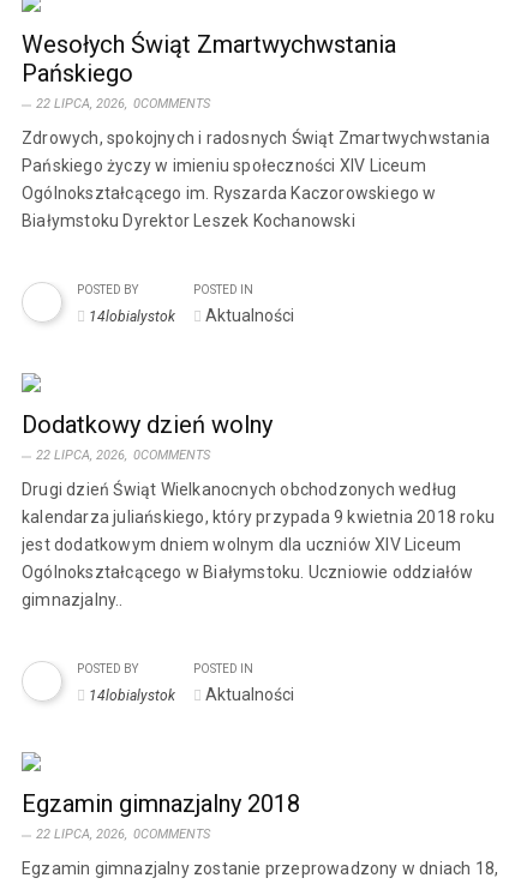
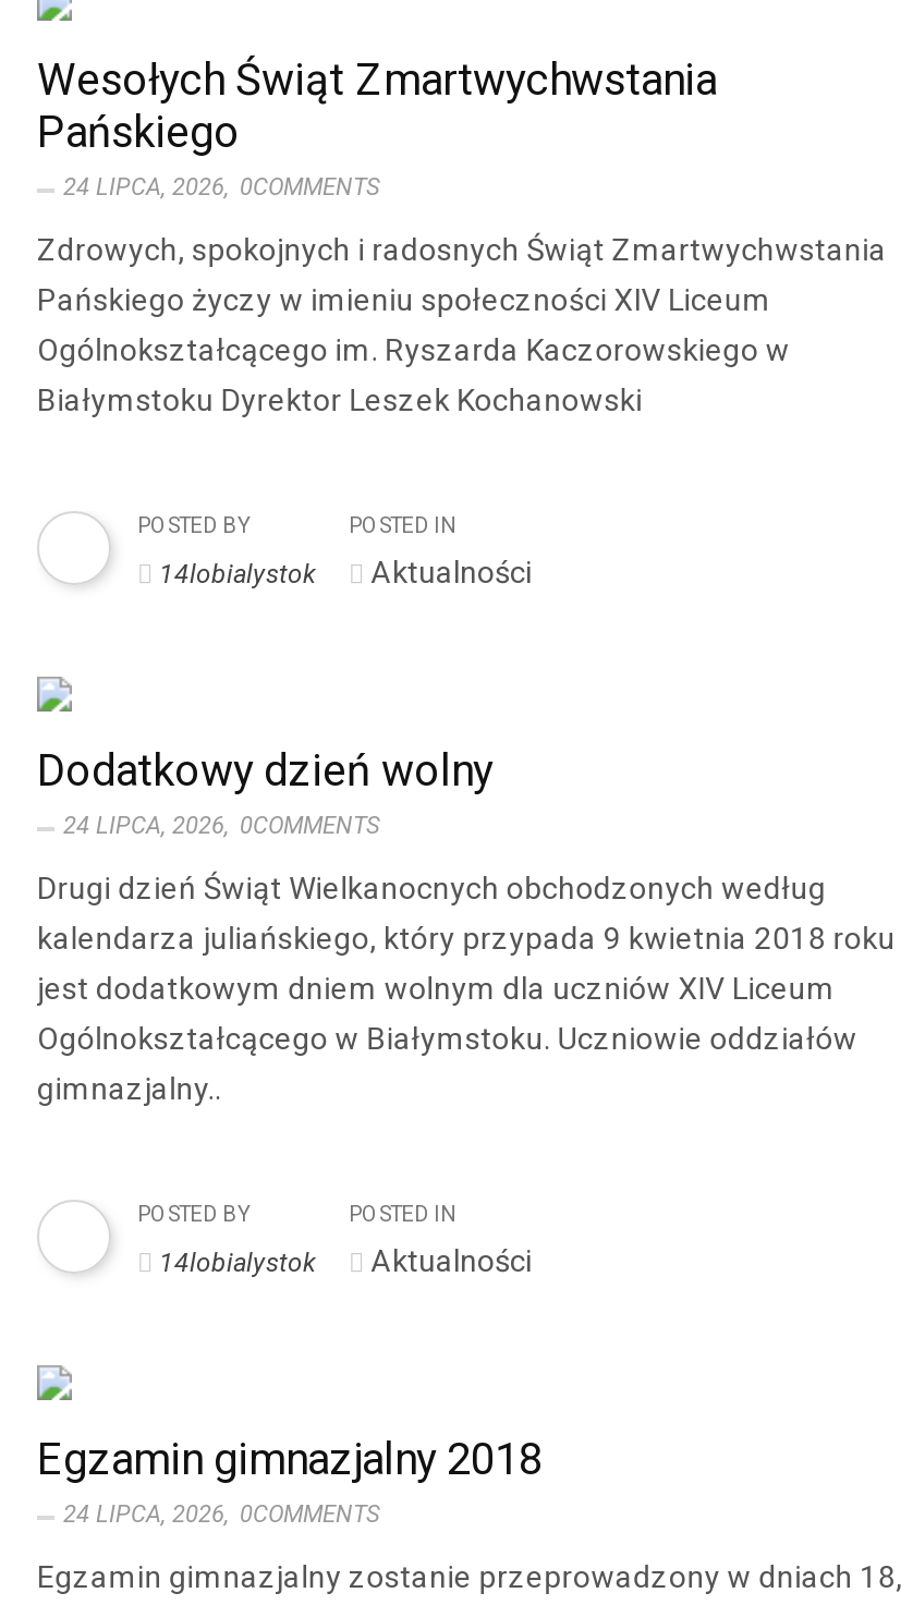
- 22 LIPCA, 2026, 0COMMENTS
+ 24 LIPCA, 2026, 0COMMENTS

- 22 LIPCA, 2026, 0COMMENTS
+ 24 LIPCA, 2026, 0COMMENTS

- 22 LIPCA, 2026, 0COMMENTS
+ 24 LIPCA, 2026, 0COMMENTS
